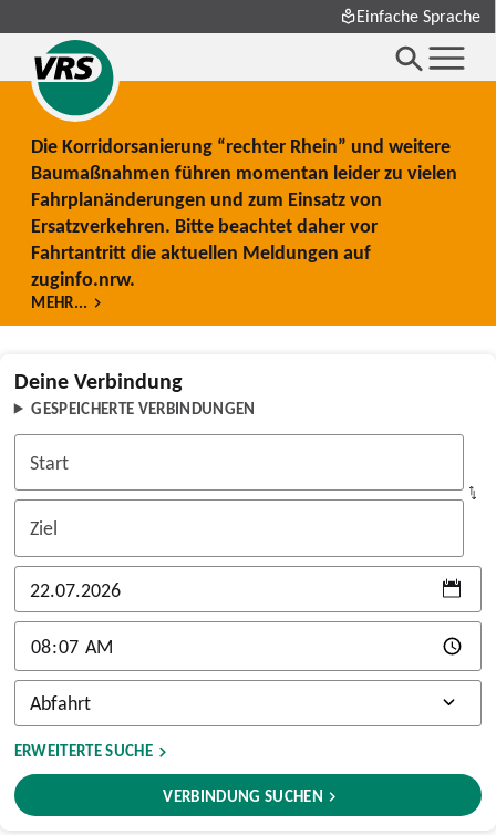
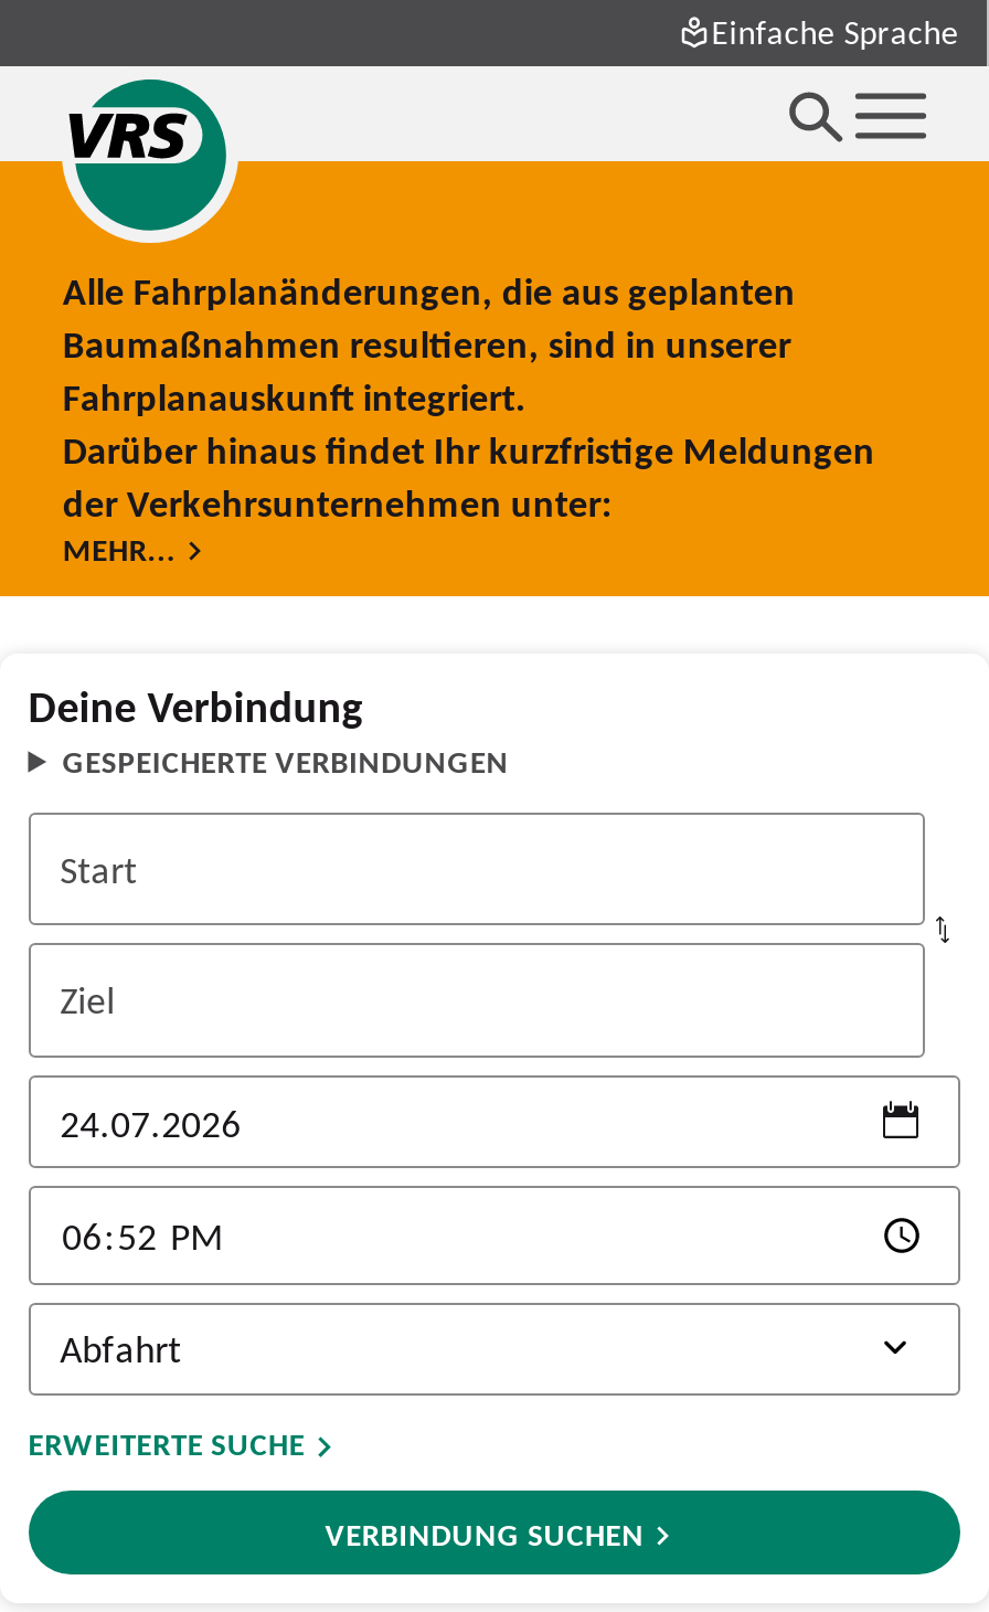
- Die Korridorsanierung “rechter Rhein” und weitere
- Baumaßnahmen führen momentan leider zu vielen
- Fahrplanänderungen und zum Einsatz von
- Ersatzverkehren. Bitte beachtet daher vor
- Fahrtantritt die aktuellen Meldungen auf
- zuginfo.nrw.
+ Alle Fahrplanänderungen, die aus geplanten
+ Baumaßnahmen resultieren, sind in unserer
+ Fahrplanauskunft integriert.
+ Darüber hinaus findet Ihr kurzfristige Meldungen
+ der Verkehrsunternehmen unter:
